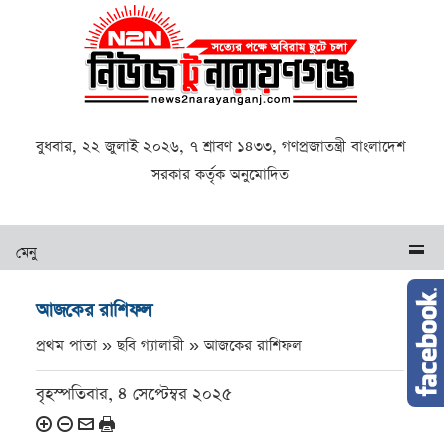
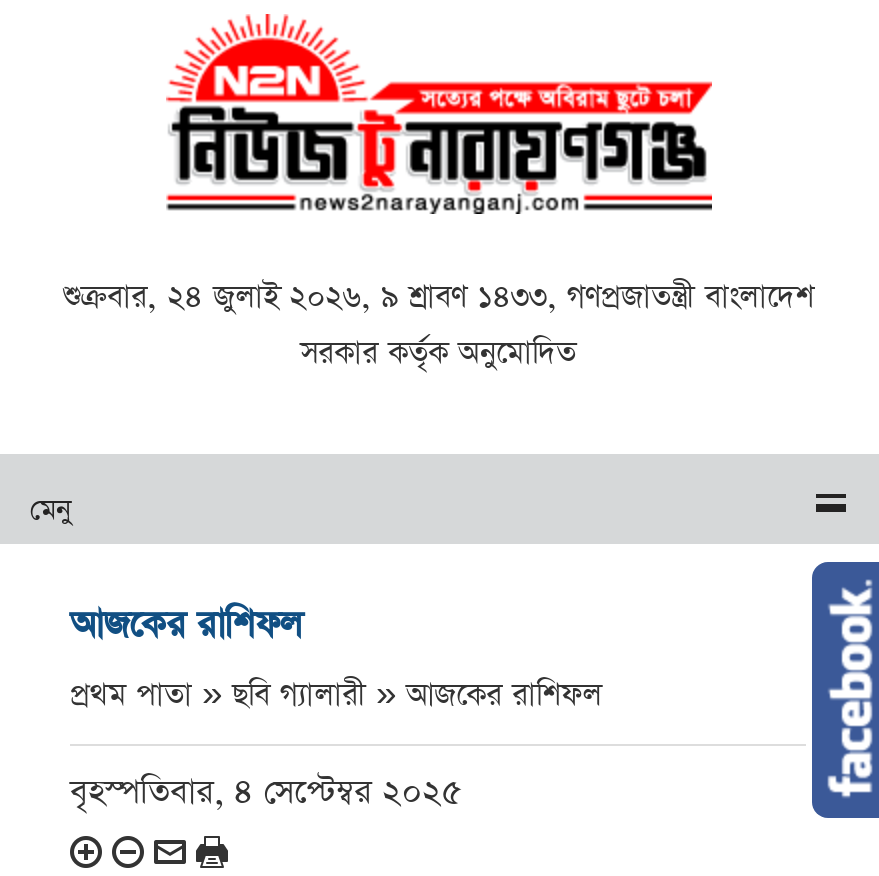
- বুধবার, ২২ জুলাই ২০২৬, ৭ শ্রাবণ ১৪৩৩, গণপ্রজাতন্ত্রী বাংলাদেশ
+ শুক্রবার, ২৪ জুলাই ২০২৬, ৯ শ্রাবণ ১৪৩৩, গণপ্রজাতন্ত্রী বাংলাদেশ
